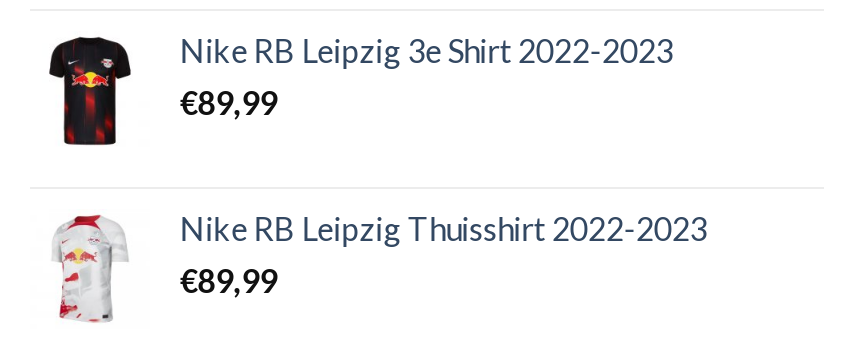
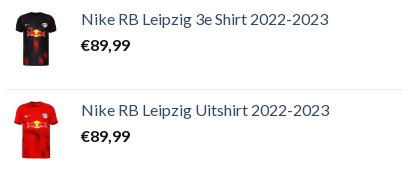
- [image]
- Nike RB Leipzig Thuisshirt 2022-2023
+ [image]
+ Nike RB Leipzig Uitshirt 2022-2023
